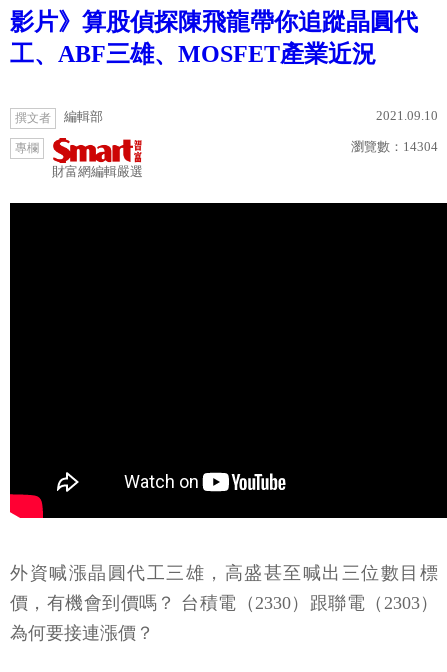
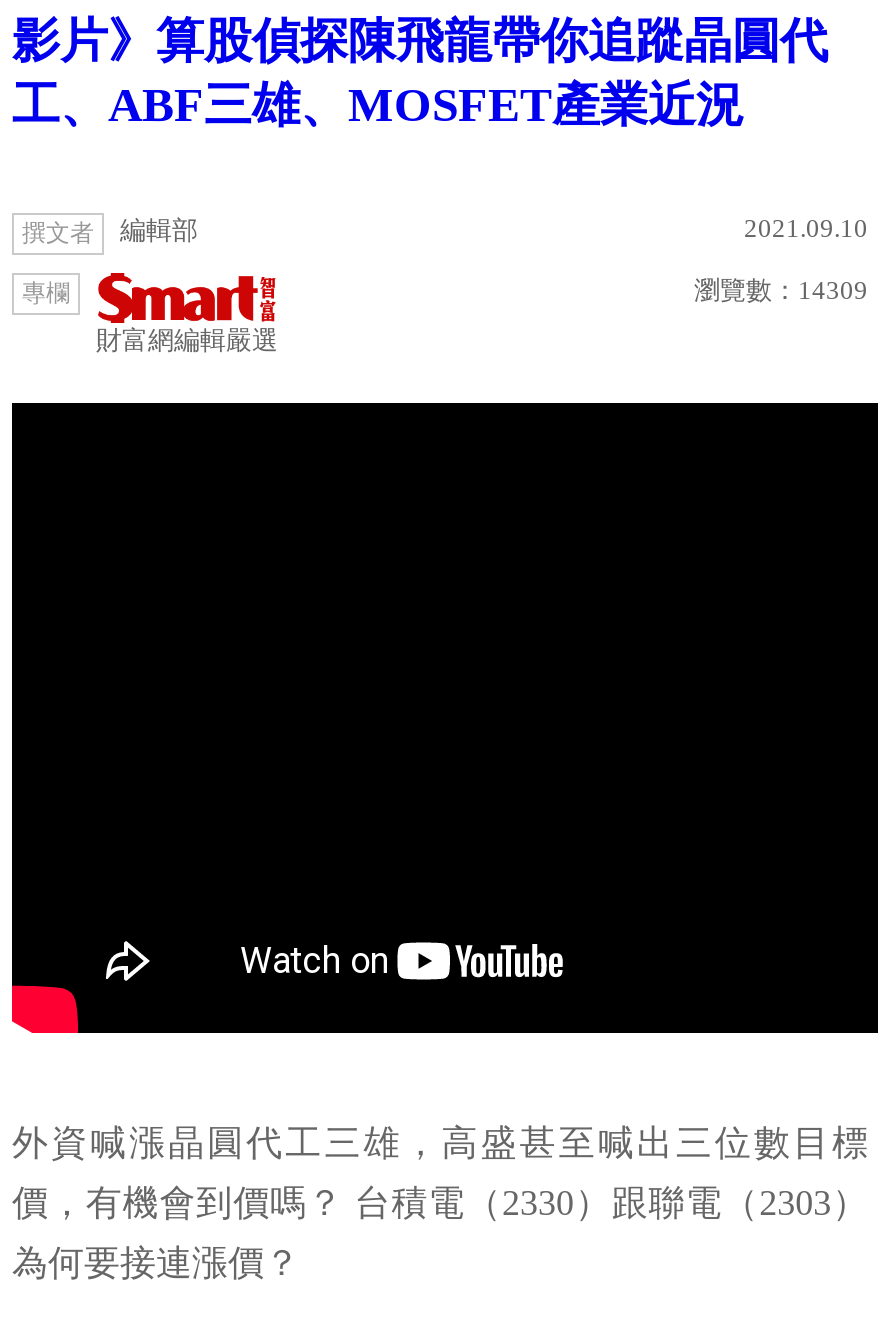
- 瀏覽數：14304
+ 瀏覽數：14309
